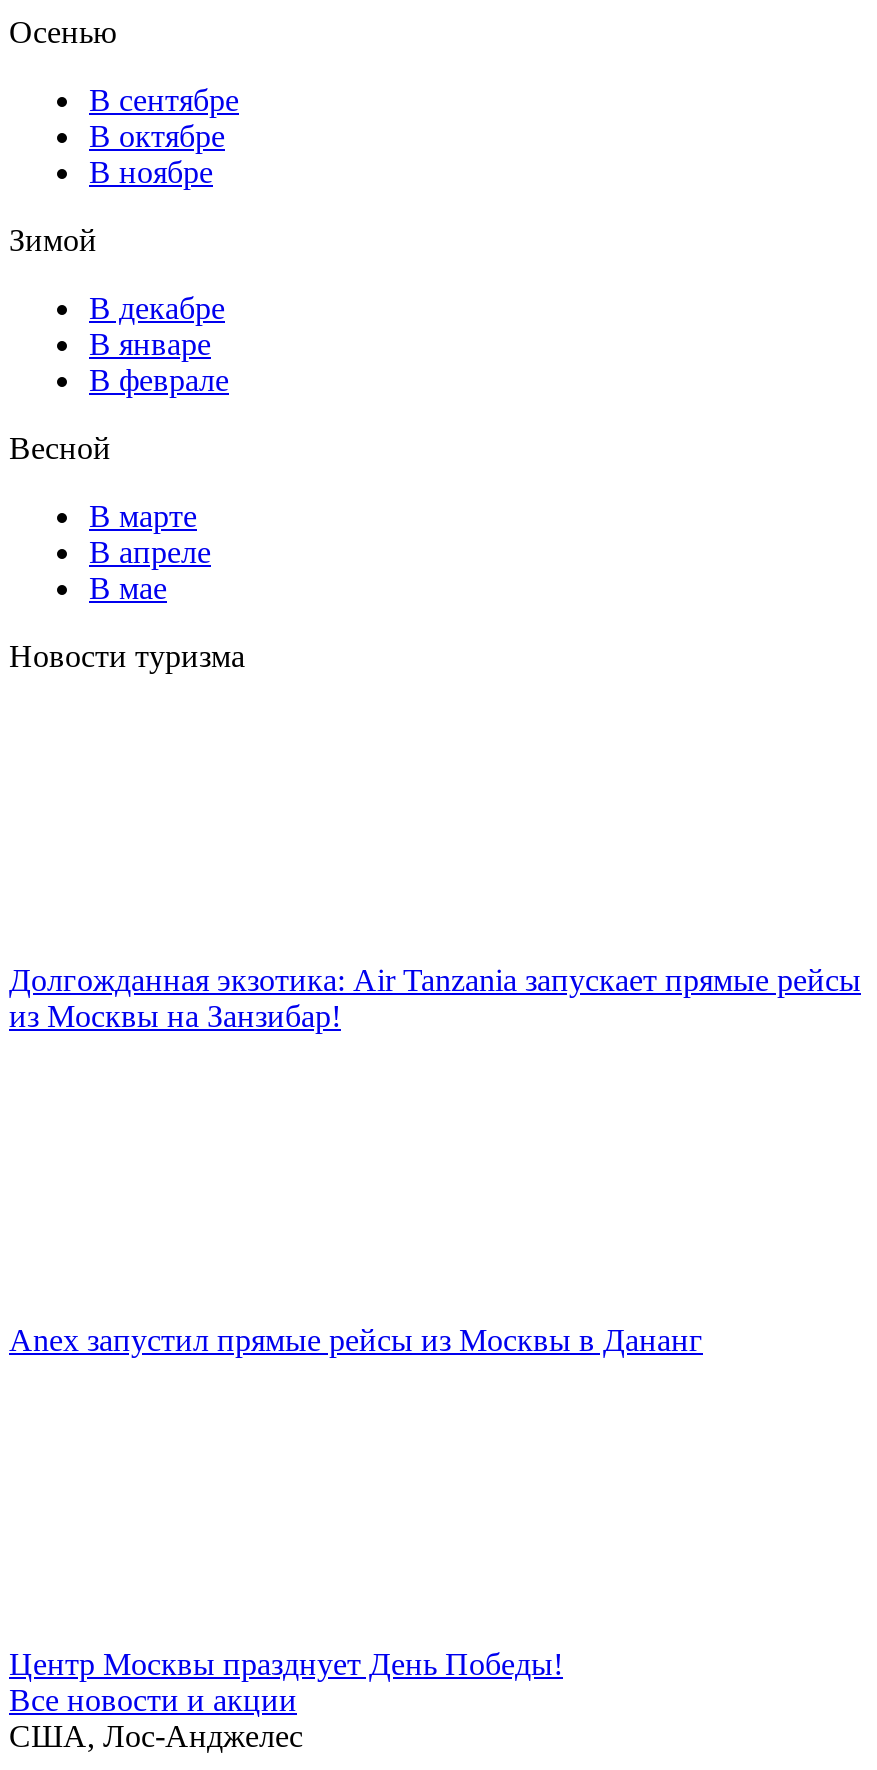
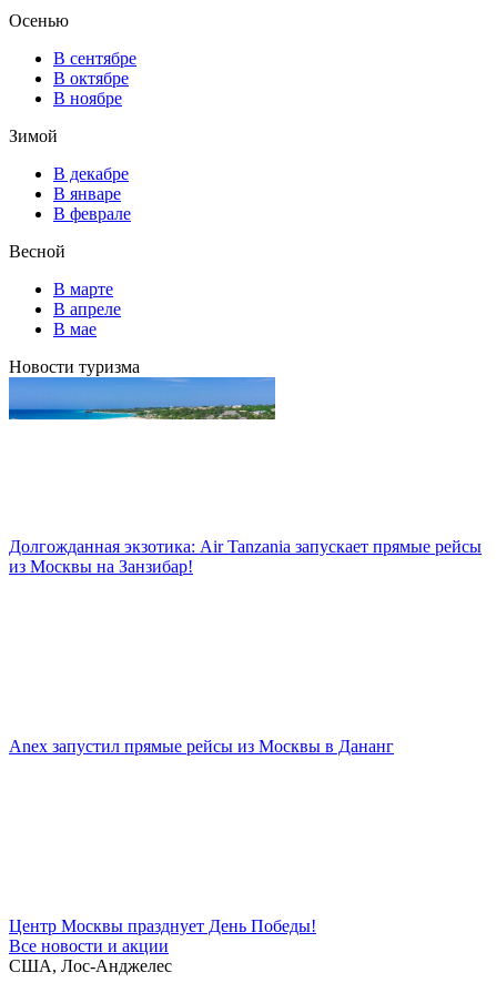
+ [image]
